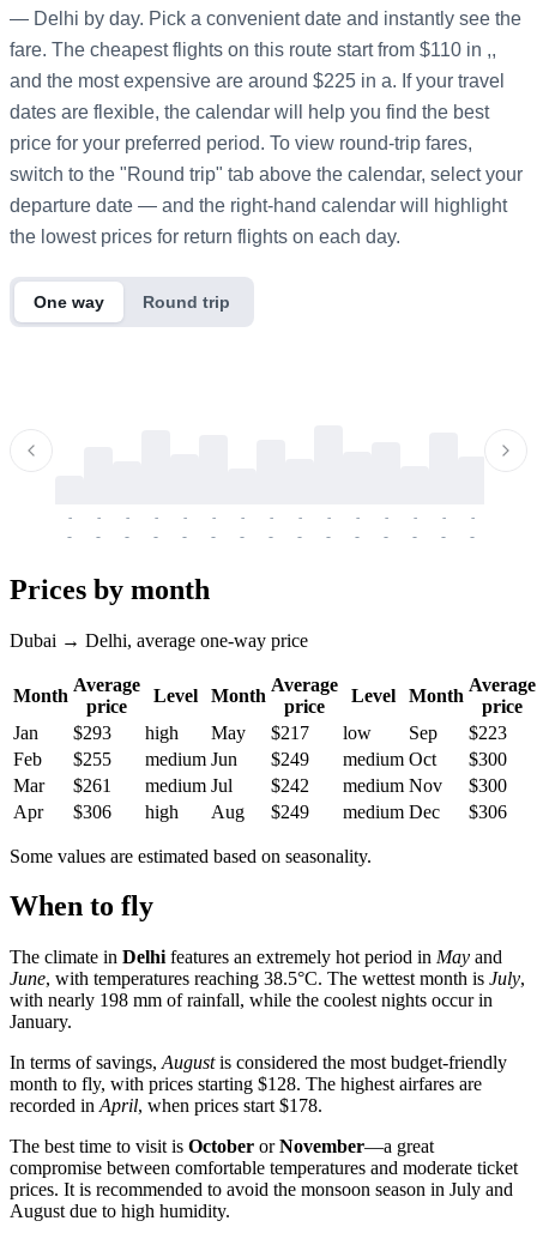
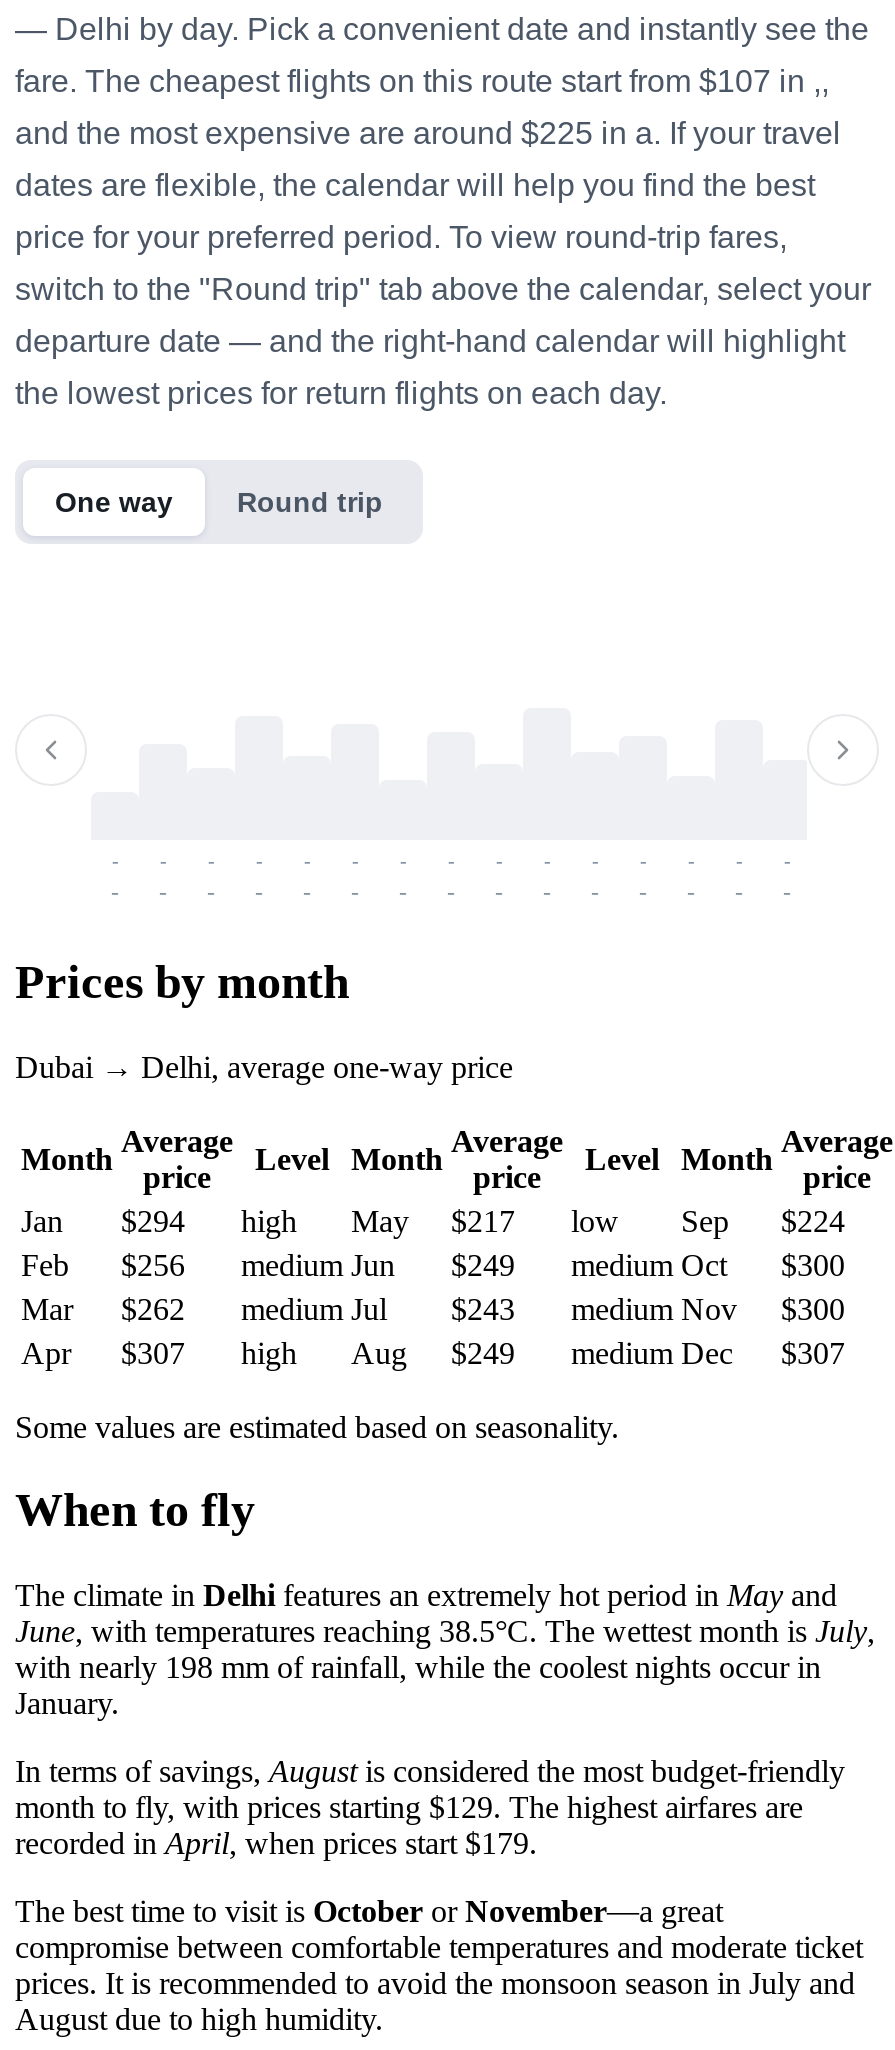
- fare. The cheapest flights on this route start from $110 in ,,
+ fare. The cheapest flights on this route start from $107 in ,,

- $293
+ $294

- $223
+ $224

- Feb $255 medium Jun $249 medium Oct $300
+ Feb $256 medium Jun $249 medium Oct $300

- $261
+ $262

- $242
+ $243

- $306
+ $307

- $306
+ $307

- month to fly, with prices starting $128. The highest airfares are
+ month to fly, with prices starting $129. The highest airfares are

- recorded in April, when prices start $178.
+ recorded in April, when prices start $179.
